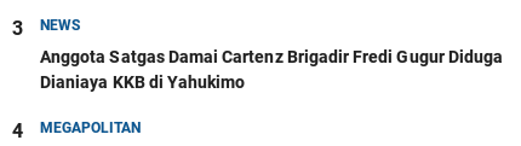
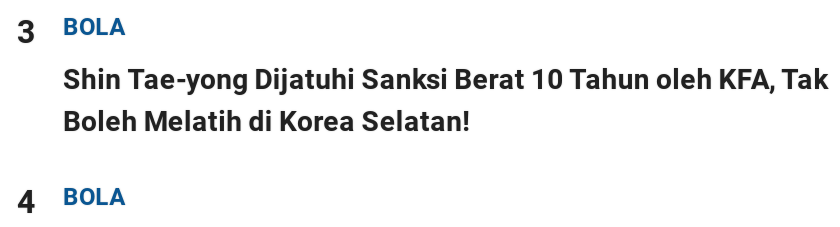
- NEWS
+ BOLA

- Anggota Satgas Damai Cartenz Brigadir Fredi Gugur Diduga
- Dianiaya KKB di Yahukimo
+ Shin Tae-yong Dijatuhi Sanksi Berat 10 Tahun oleh KFA, Tak
+ Boleh Melatih di Korea Selatan!

- MEGAPOLITAN
+ BOLA
